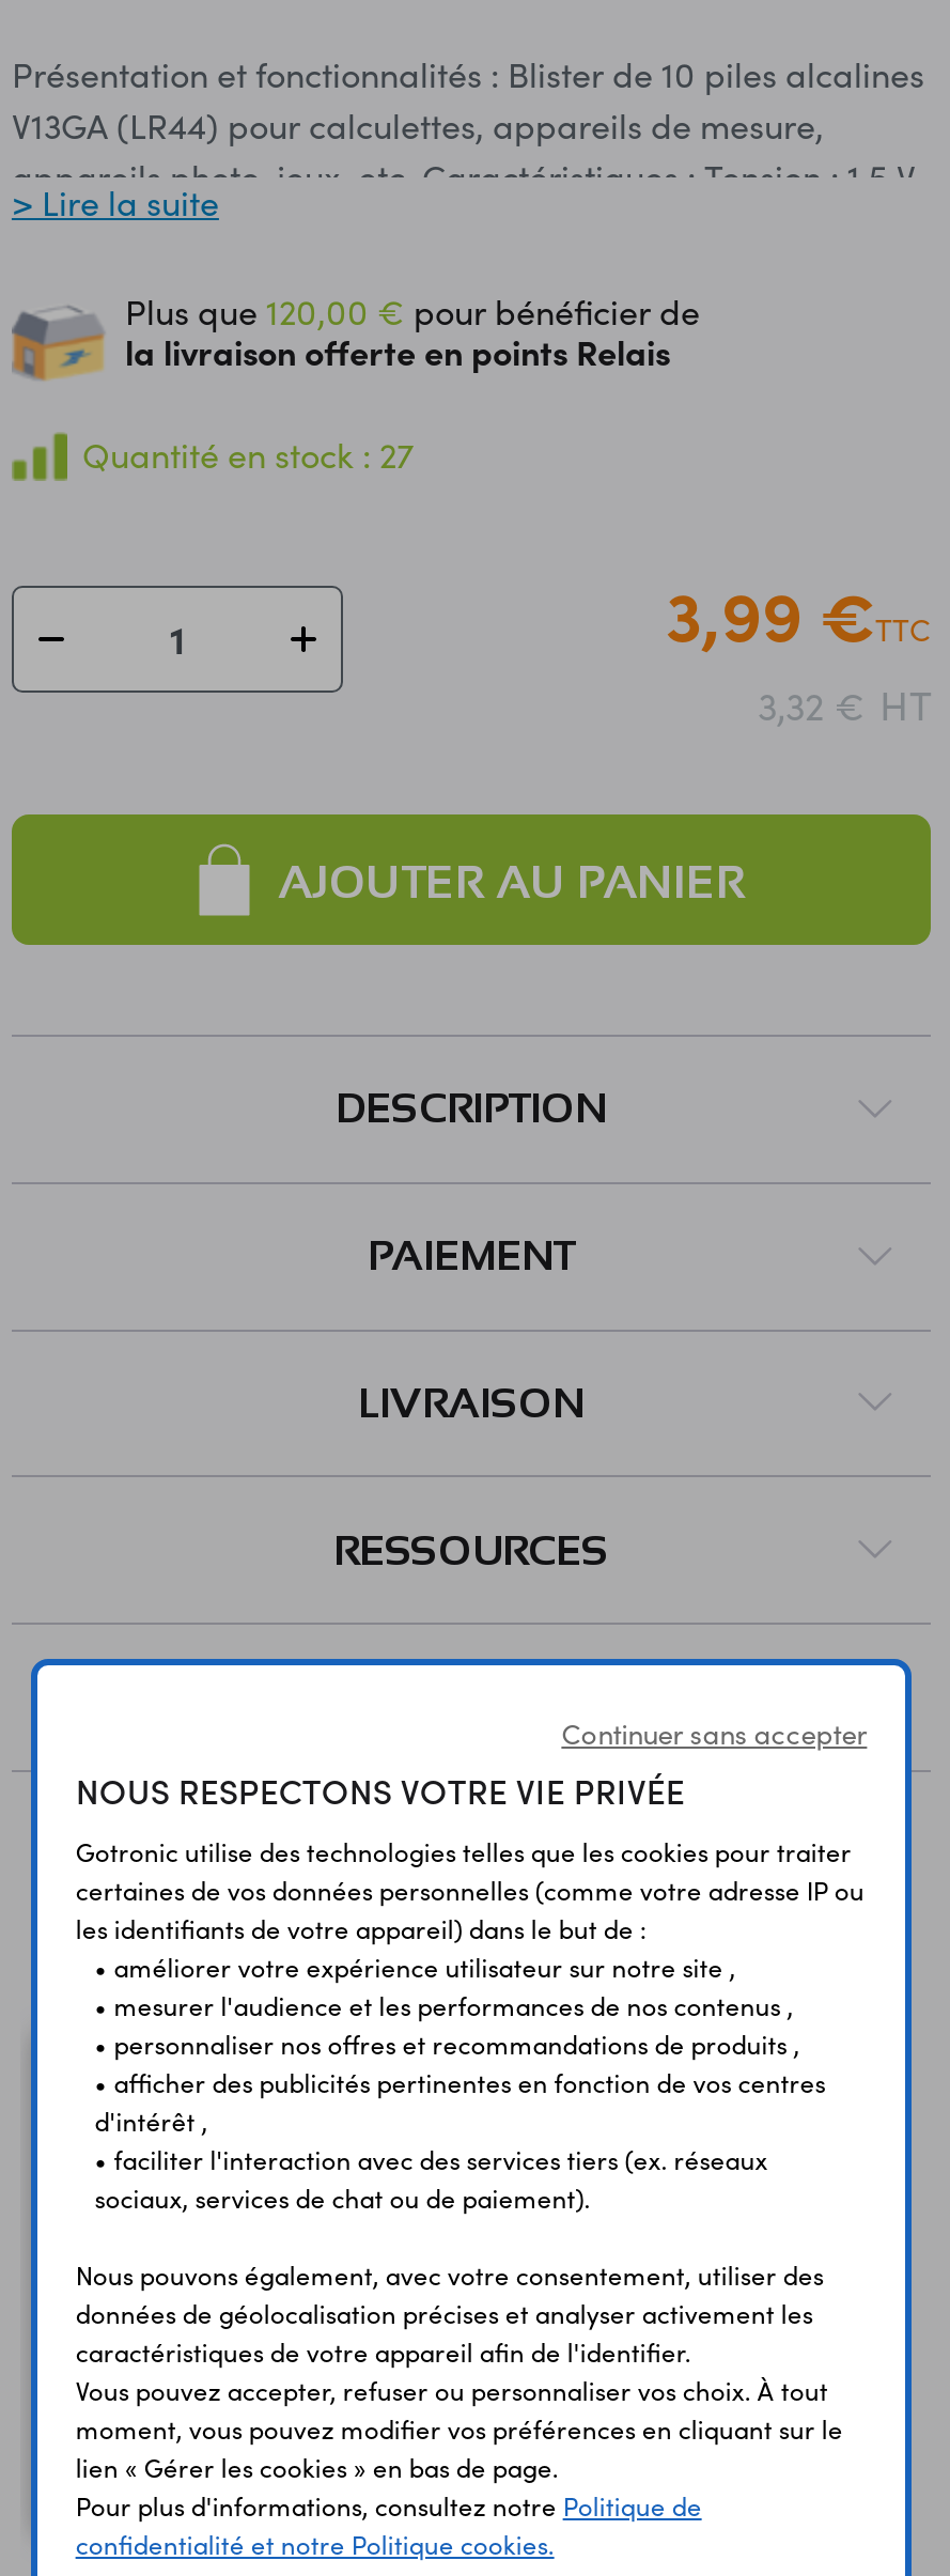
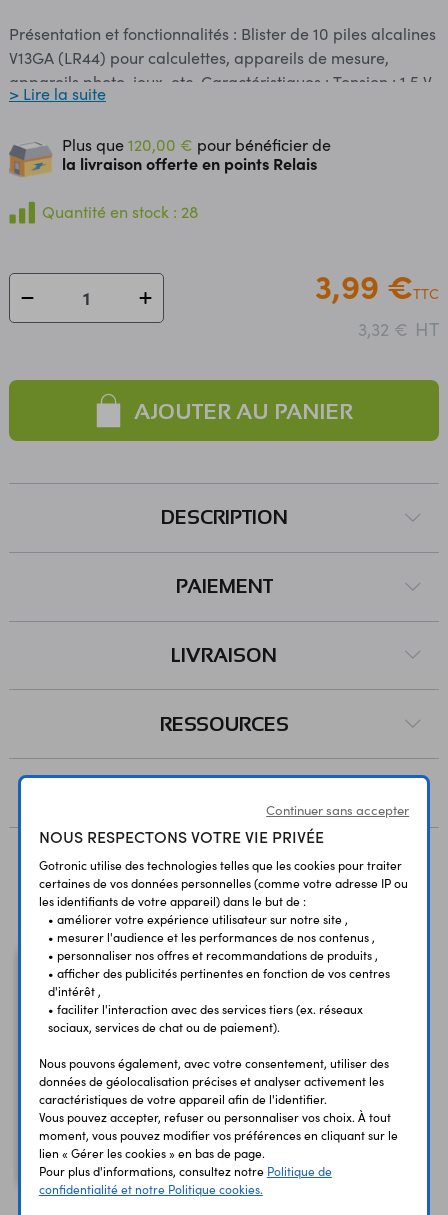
- Quantité en stock : 27
+ Quantité en stock : 28
